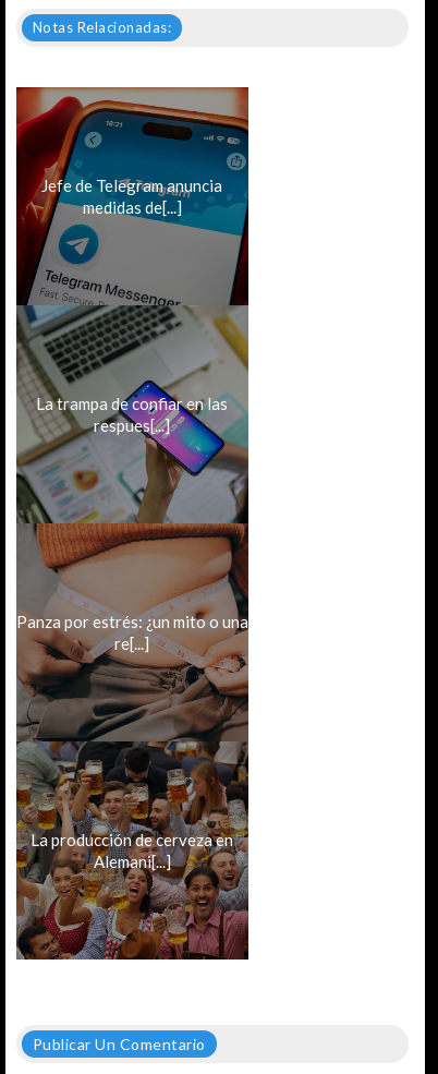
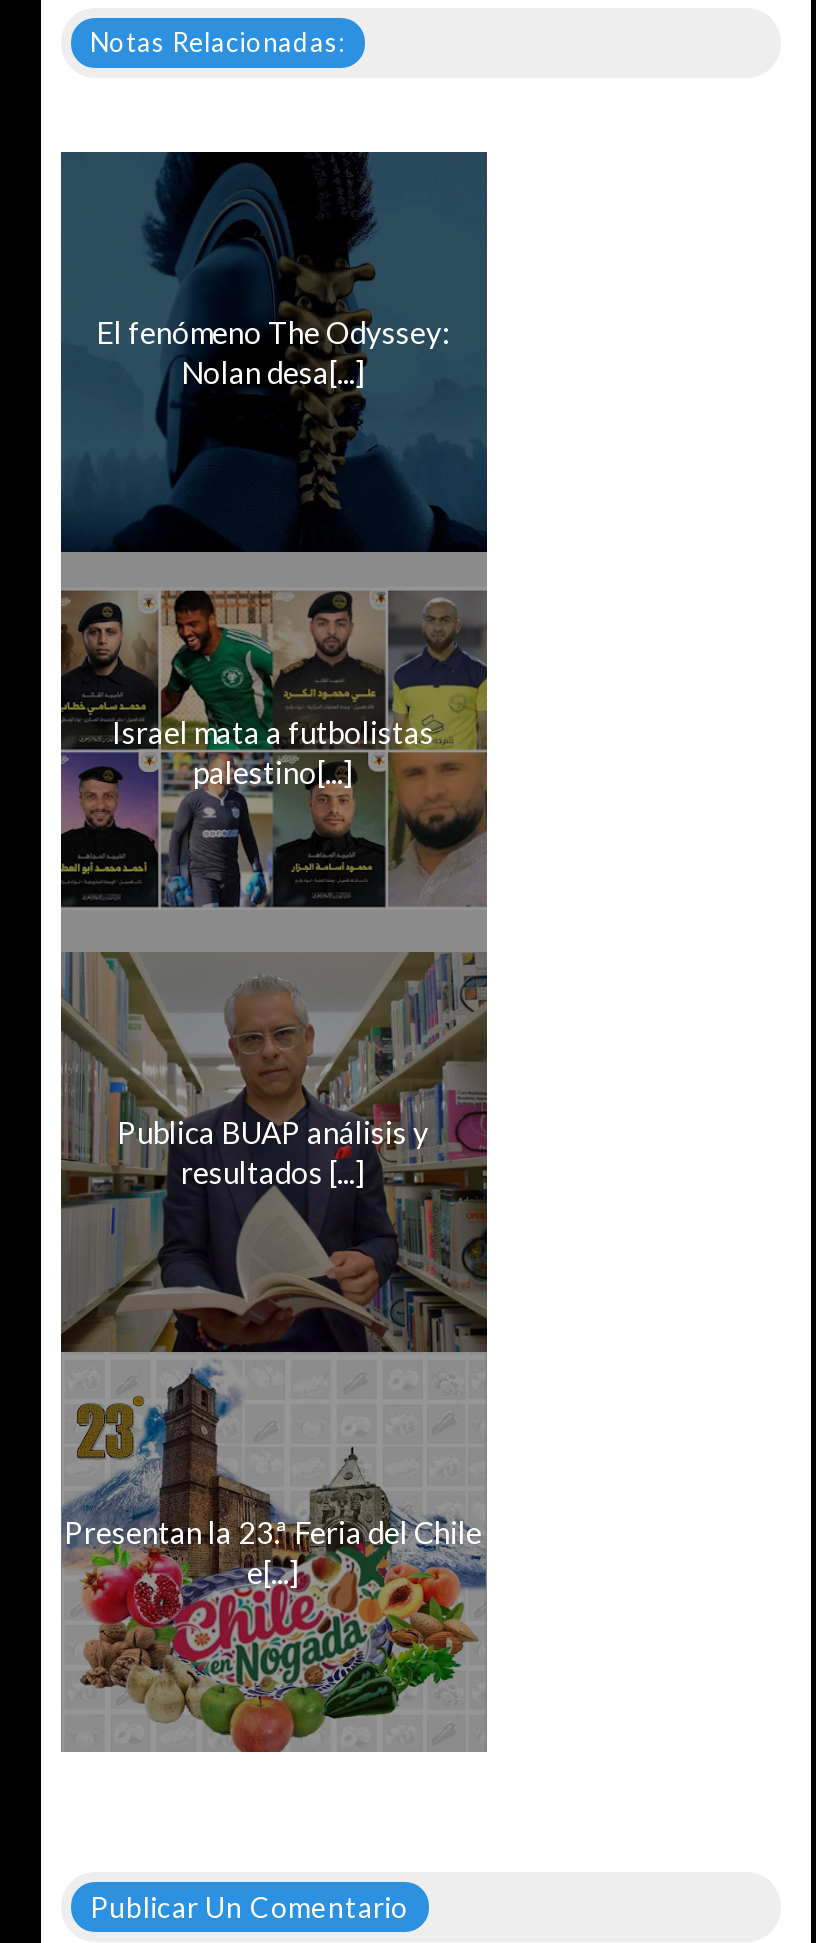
- [image]
- Jefe de Telegram anuncia
- medidas de[...]
+ [image]
+ El fenómeno The Odyssey:
+ Nolan desa[...]

- La trampa de confiar en las
- respues[...]
+ Israel mata a futbolistas
+ palestino[...]

- [image]
- Panza por estrés: ¿un mito o una
- re[...]
+ [image]
+ Publica BUAP análisis y
+ resultados [...]

- [image]
- La producción de cerveza en
- Alemani[...]
+ [image]
+ Presentan la 23.ª Feria del Chile
+ e[...]
